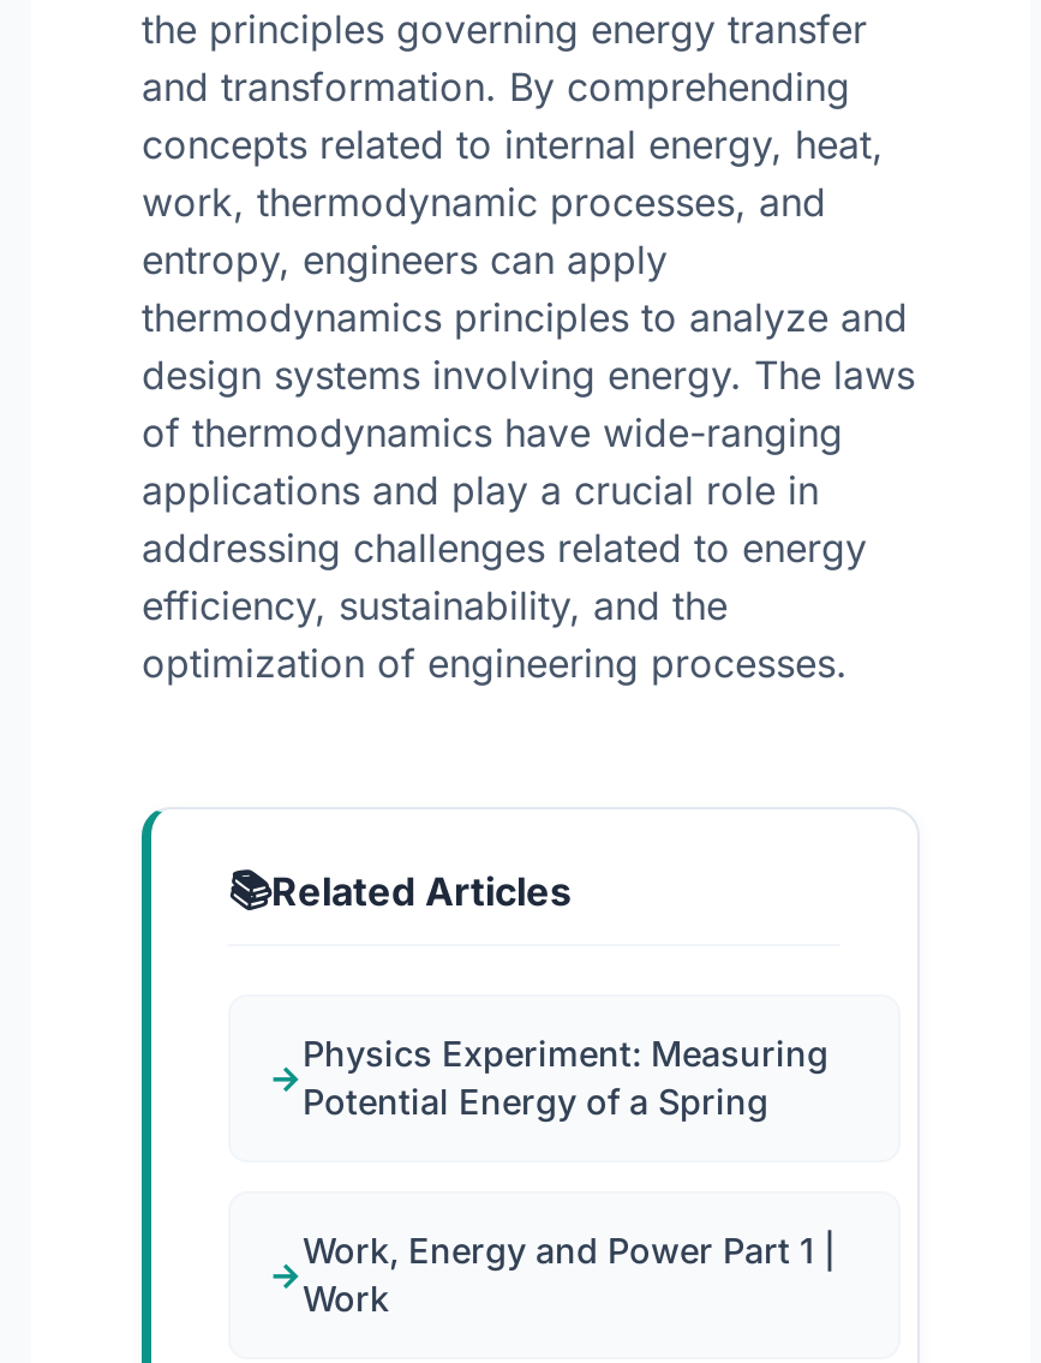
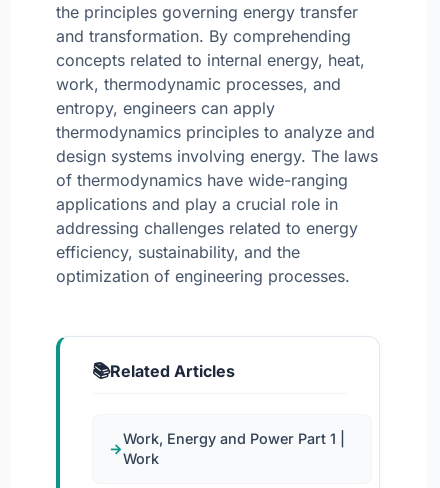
- Physics Experiment: Measuring
- Potential Energy of a Spring
